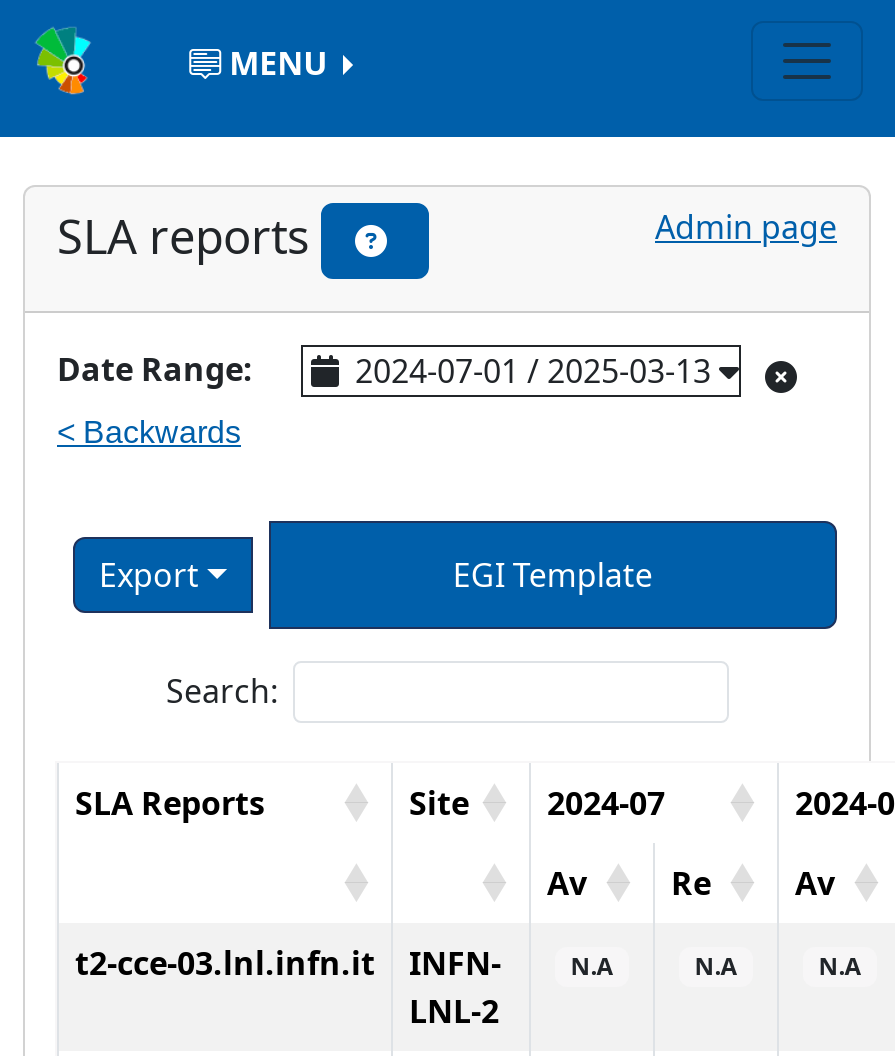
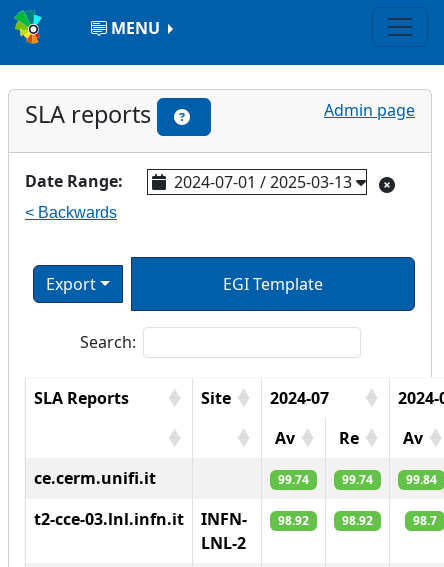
+ ce.cerm.unifi.it
+ 99.74
+ 99.74
+ 99.84

- N.A
- N.A
- N.A
+ 98.92
+ 98.92
+ 98.7
